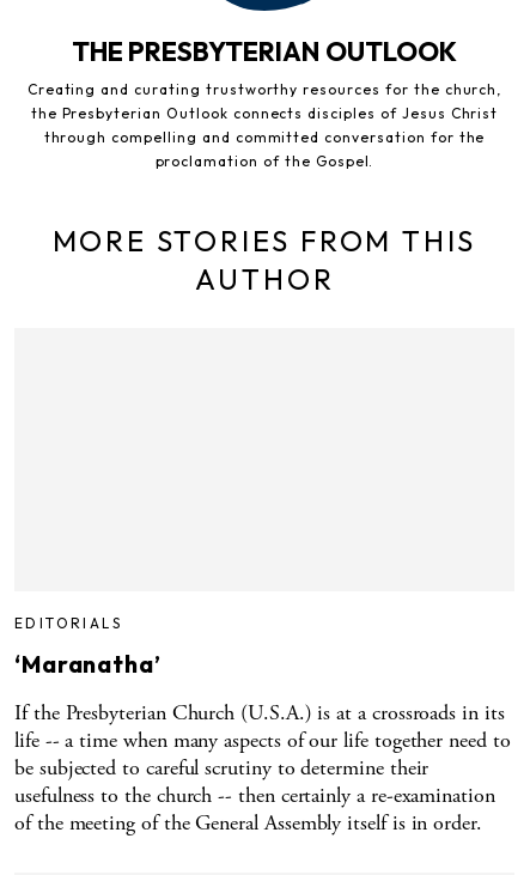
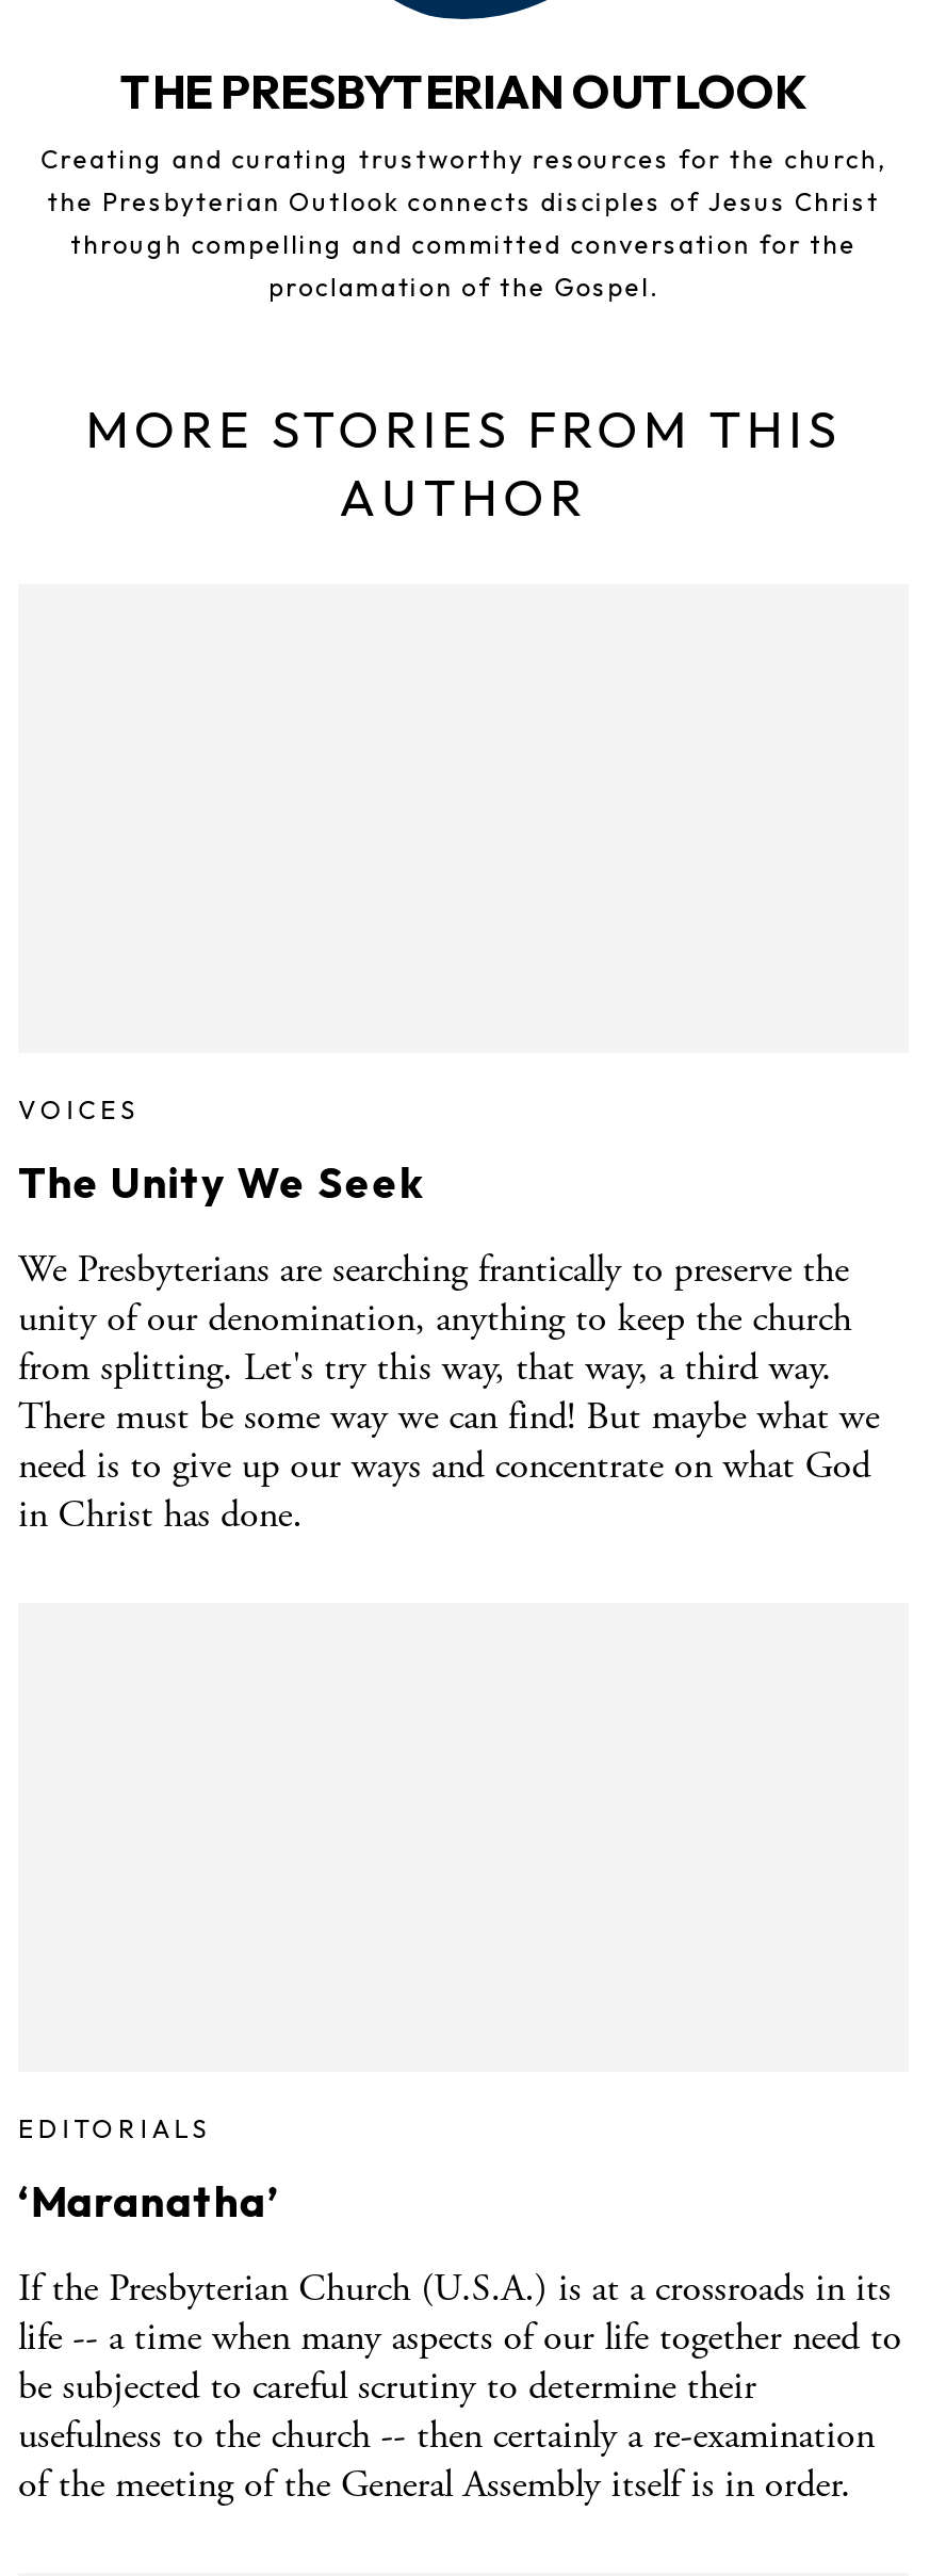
+ VOICES
+ The Unity We Seek
+ We Presbyterians are searching frantically to preserve the
+ unity of our denomination, anything to keep the church
+ from splitting. Let's try this way, that way, a third way.
+ There must be some way we can find! But maybe what we
+ need is to give up our ways and concentrate on what God
+ in Christ has done.
